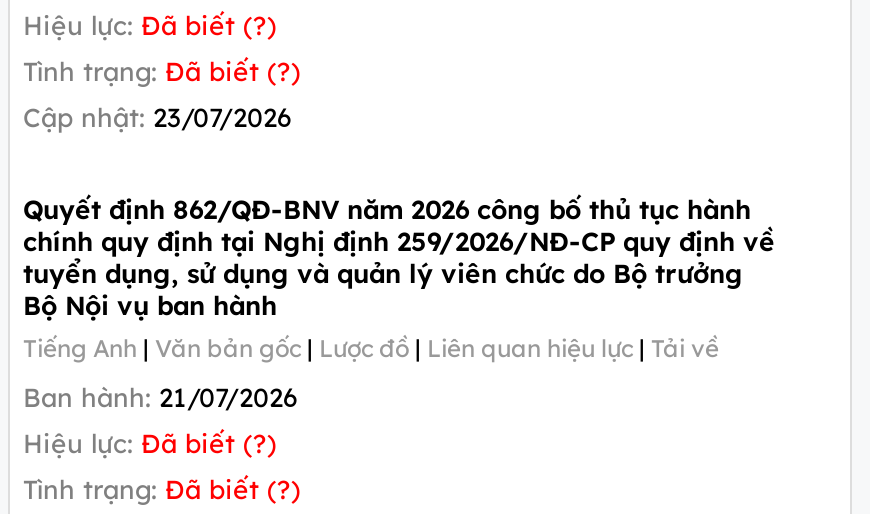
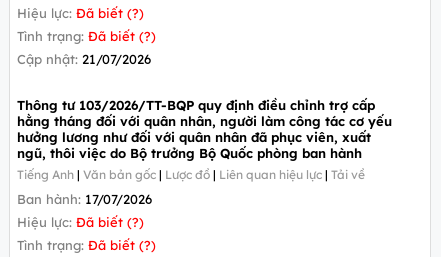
- Cập nhật: 23/07/2026
+ Cập nhật: 21/07/2026

- Quyết định 862/QĐ-BNV năm 2026 công bố thủ tục hành
- chính quy định tại Nghị định 259/2026/NĐ-CP quy định về
- tuyển dụng, sử dụng và quản lý viên chức do Bộ trưởng
- Bộ Nội vụ ban hành
+ Thông tư 103/2026/TT-BQP quy định điều chỉnh trợ cấp
+ hằng tháng đối với quân nhân, người làm công tác cơ yếu
+ hưởng lương như đối với quân nhân đã phục viên, xuất
+ ngũ, thôi việc do Bộ trưởng Bộ Quốc phòng ban hành

- Ban hành: 21/07/2026
+ Ban hành: 17/07/2026
